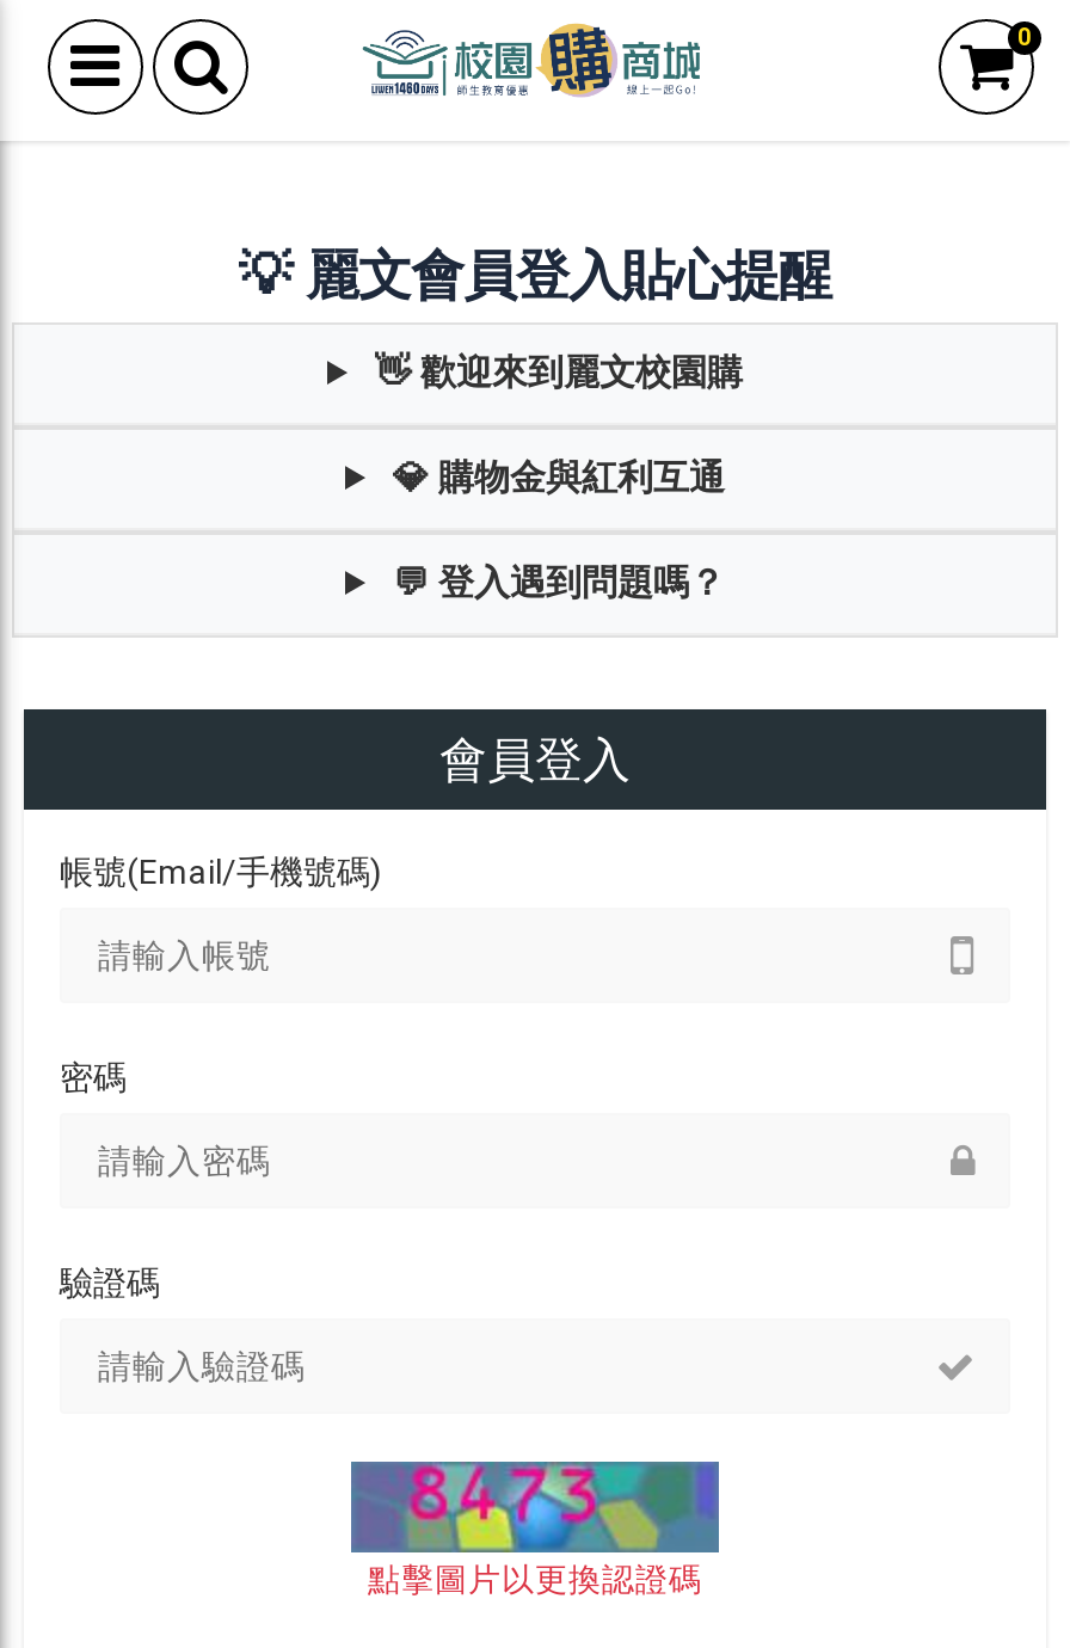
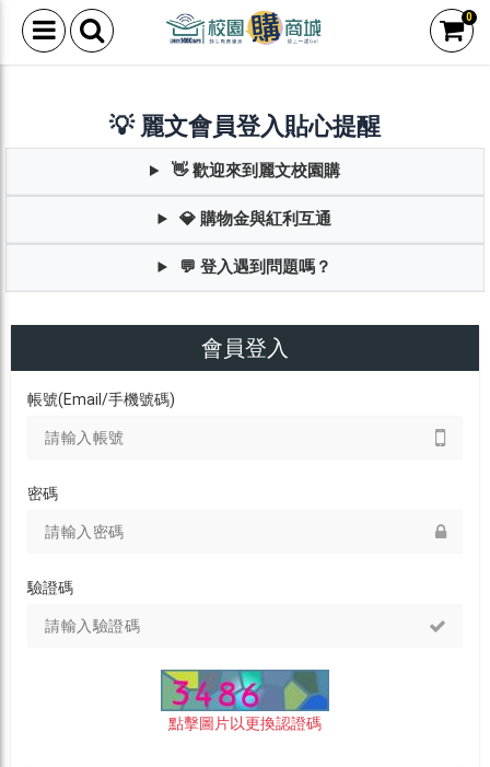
- [image]
+ [image]
